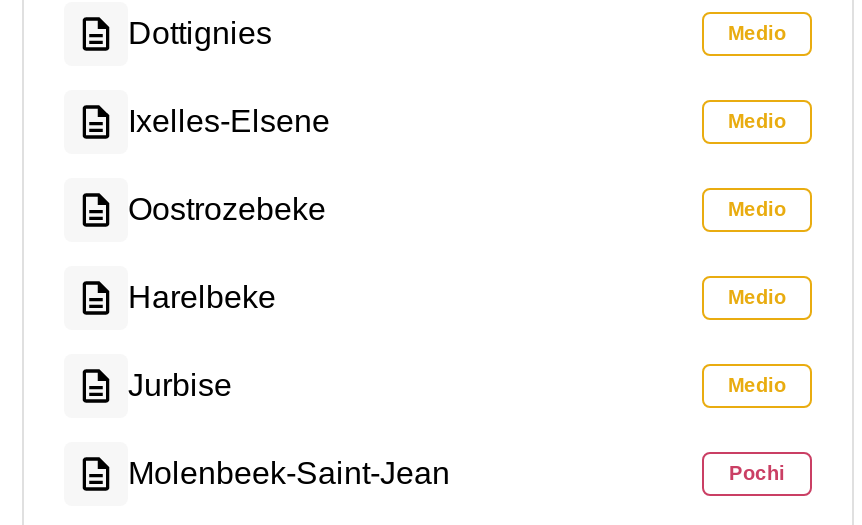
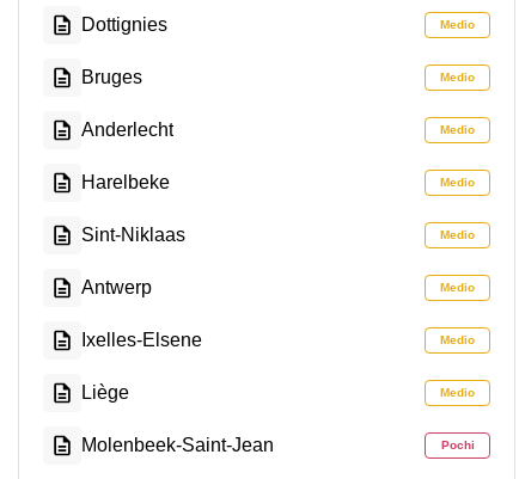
+ Bruges

moved down: Ixelles-Elsene

- Oostrozebeke
+ Anderlecht

- Jurbise
+ Sint-Niklaas
+ Medio
+ Antwerp
+ Medio
+ Medio
+ Liège
